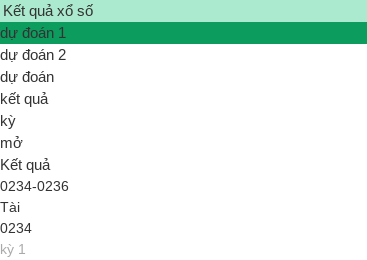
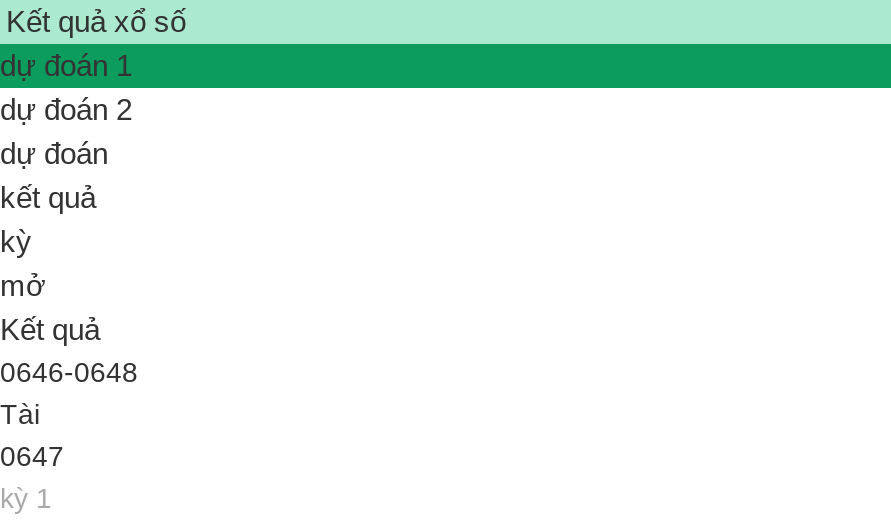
- 0234-0236
+ 0646-0648

- 0234
+ 0647
